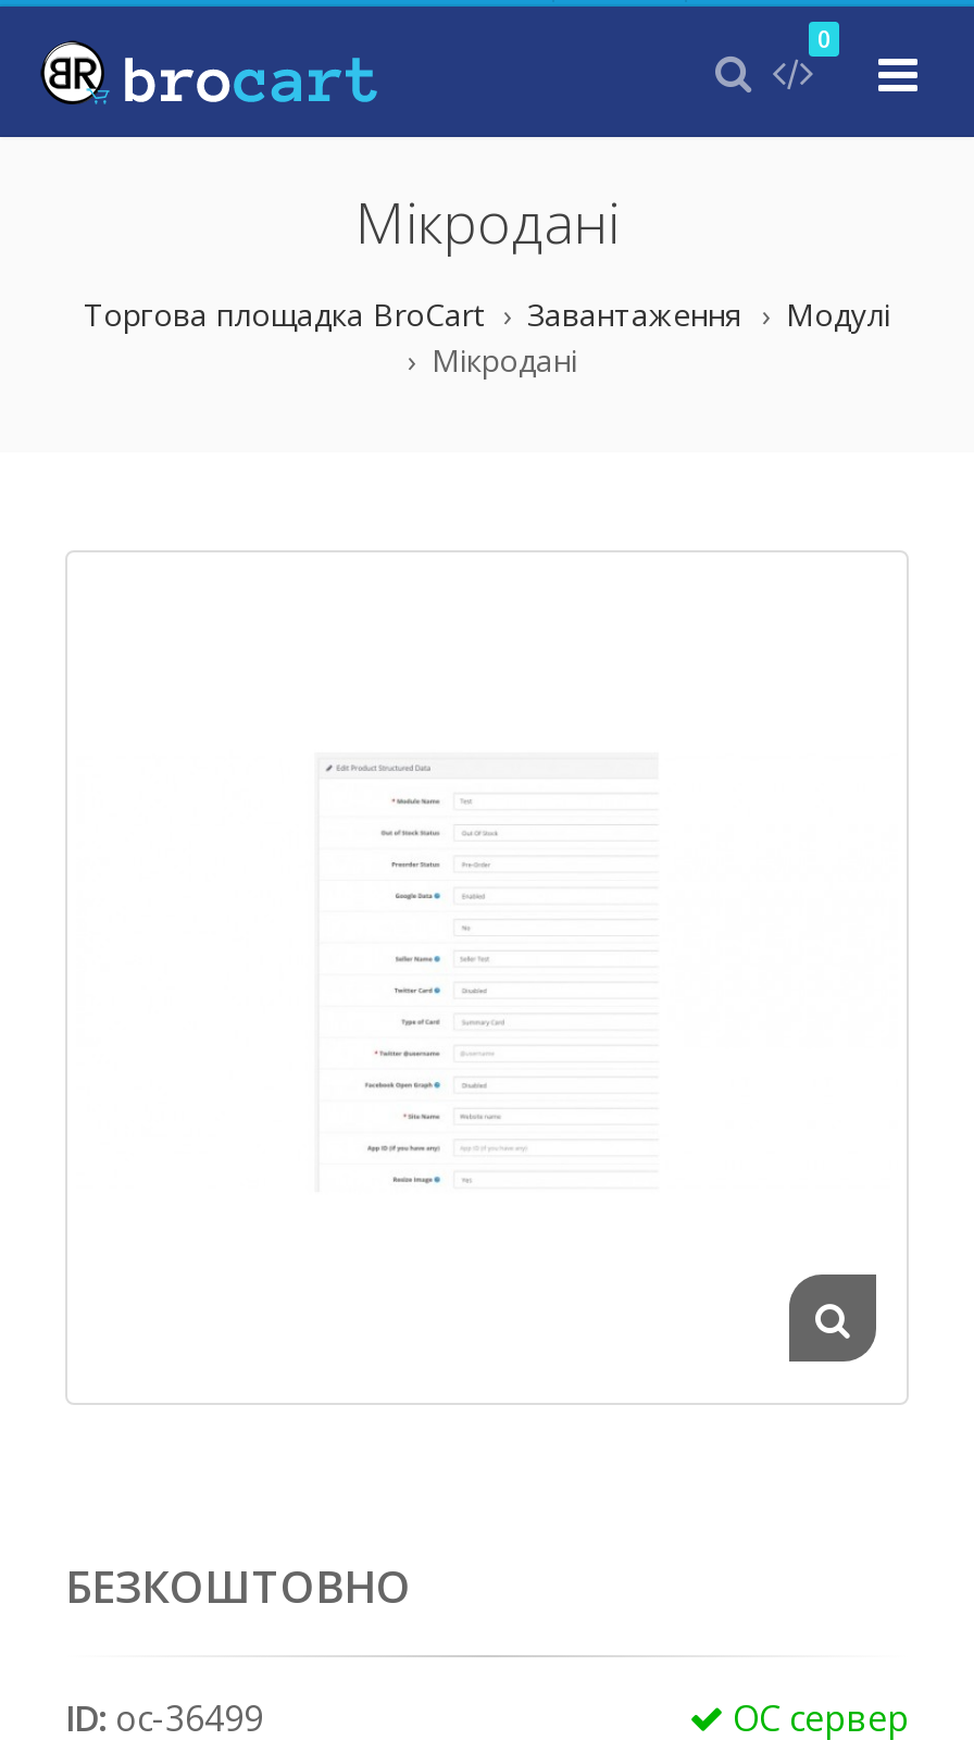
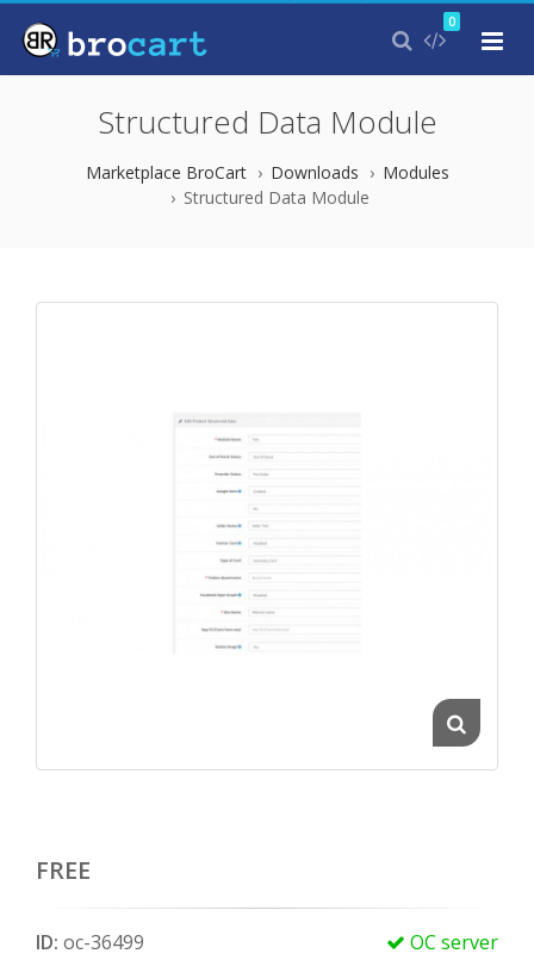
- Мікродані
- Торгова площадка BroCart
- Завантаження
- Модулі
- Мікродані
+ Structured Data Module
+ Marketplace BroCart
+ Downloads
+ Modules
+ Structured Data Module

- БЕЗКОШТОВНО
+ FREE

- OC сервер
+ OC server
